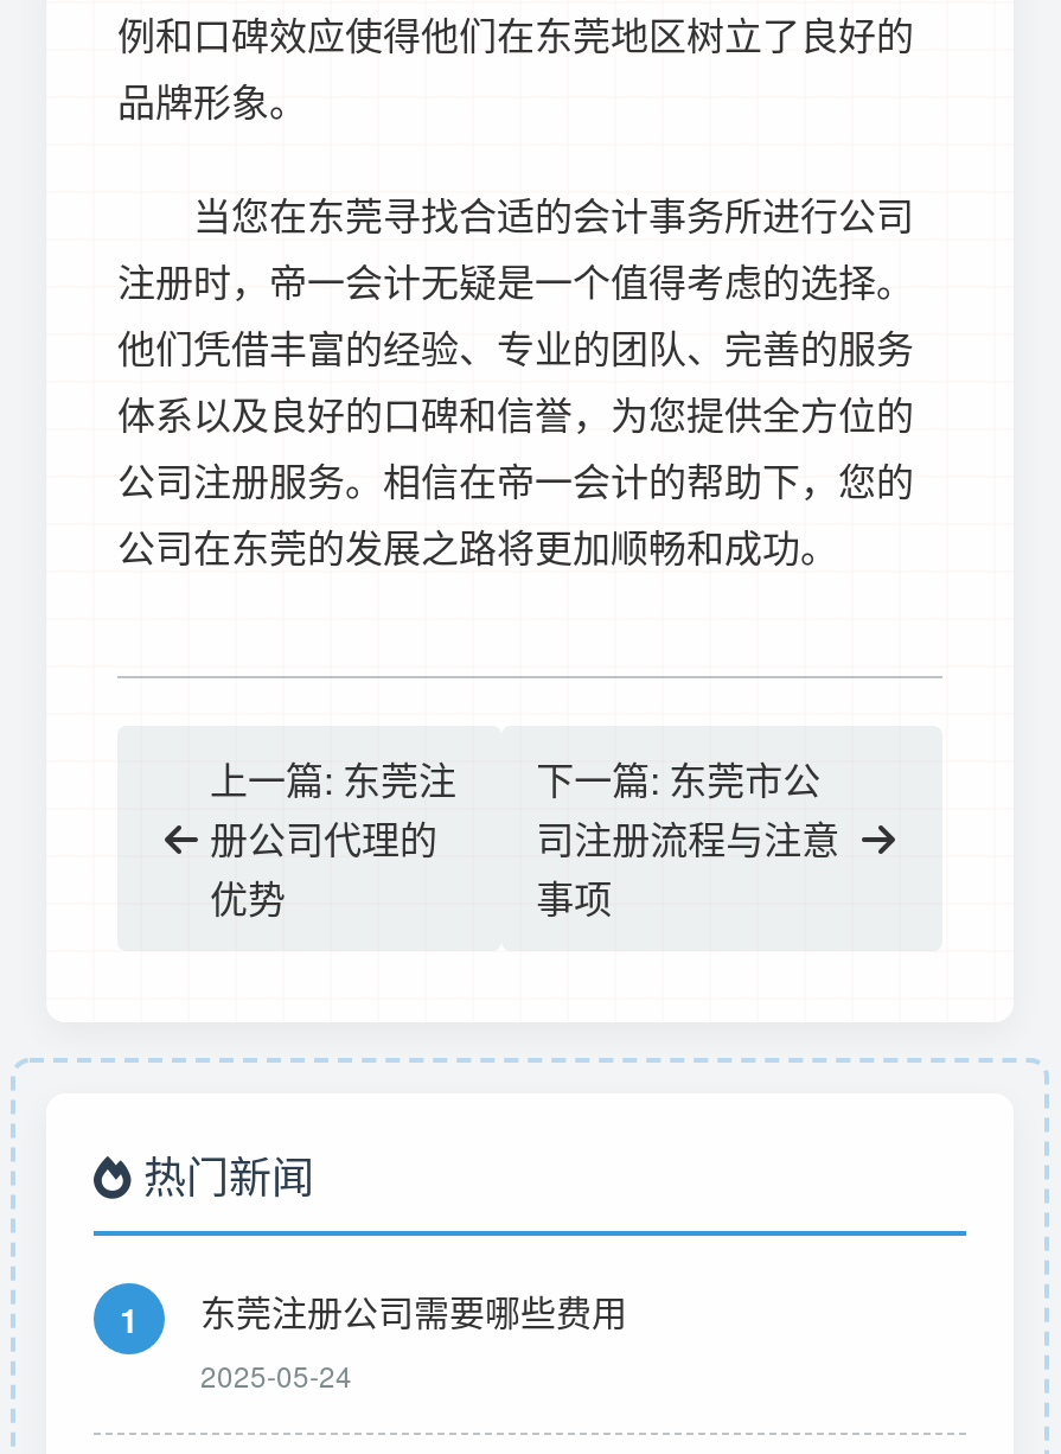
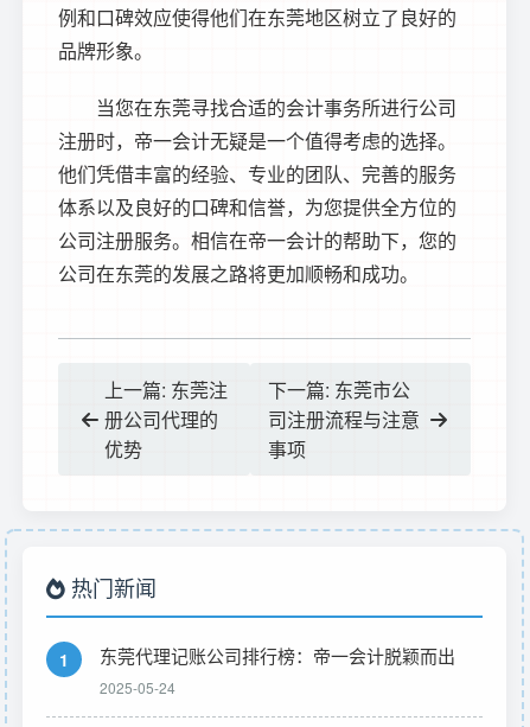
- 东莞注册公司需要哪些费用
+ 东莞代理记账公司排行榜：帝一会计脱颖而出
